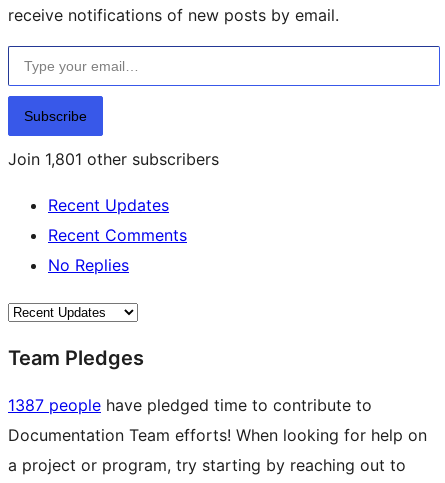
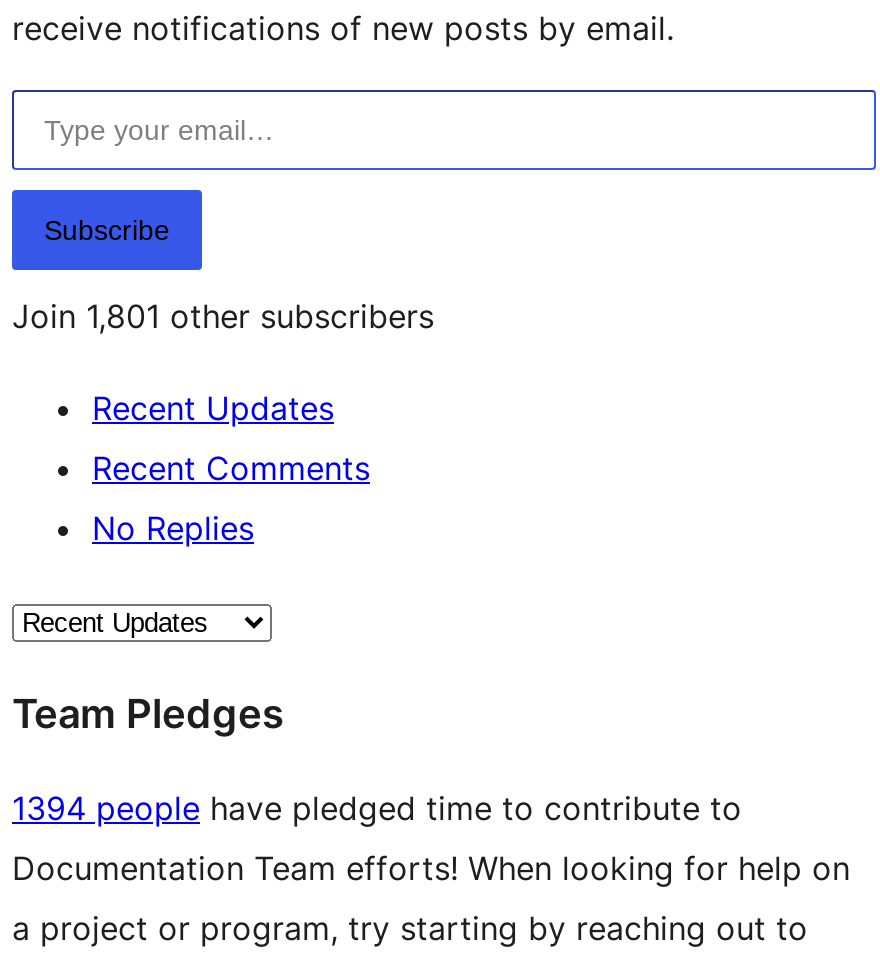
- 1387 people have pledged time to contribute to
+ 1394 people have pledged time to contribute to
